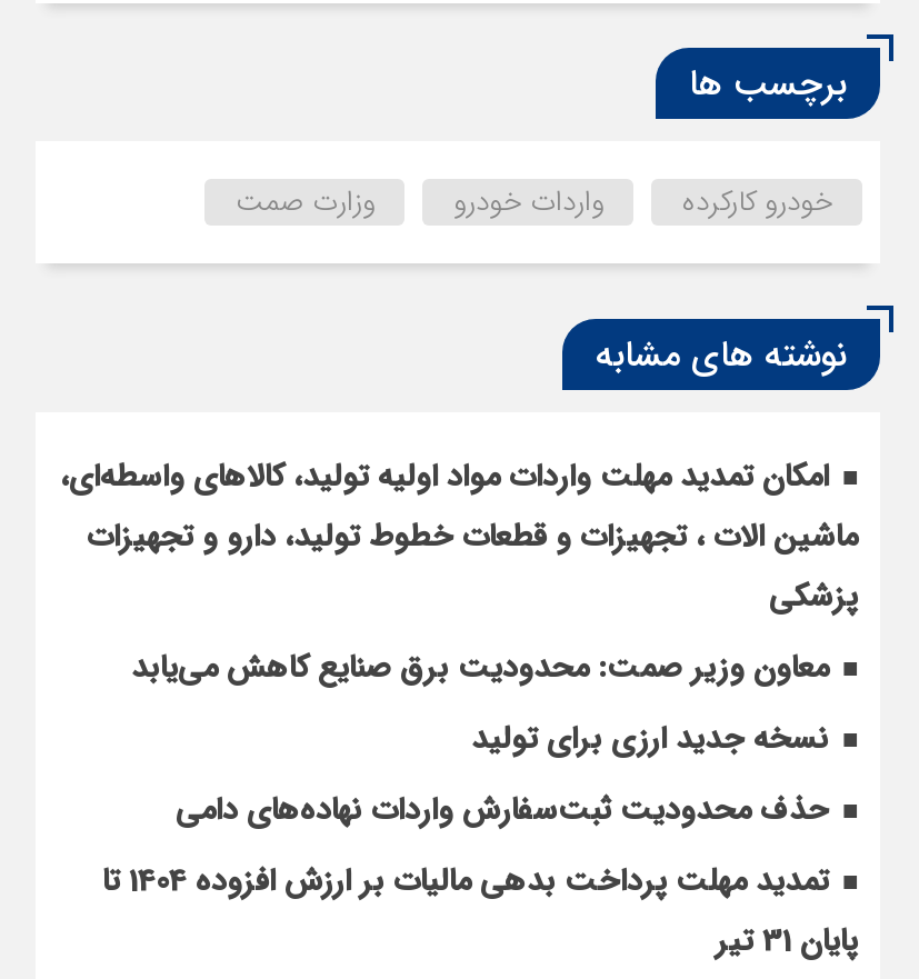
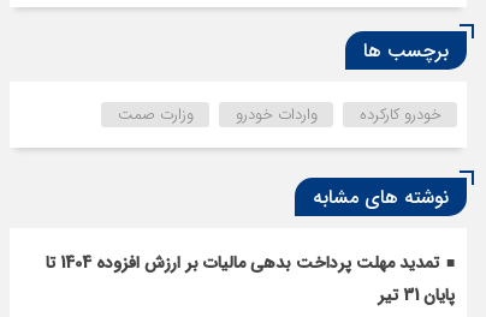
- امکان تمدید مهلت واردات مواد اولیه تولید، کالاهای واسطه‌ای،
- ماشین الات ، تجهیزات و قطعات خطوط تولید، دارو و تجهیزات
- پزشکی
- معاون وزیر صمت: محدودیت برق صنایع کاهش می‌یابد
- نسخه جدید ارزی برای تولید
- حذف محدودیت‌ ثبت‌سفارش واردات نهاده‌های دامی
